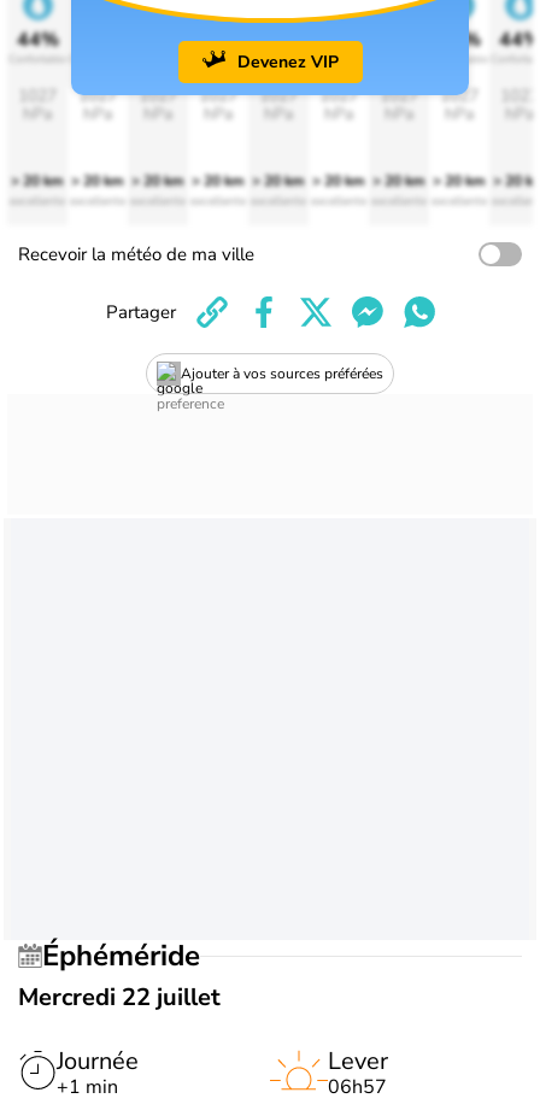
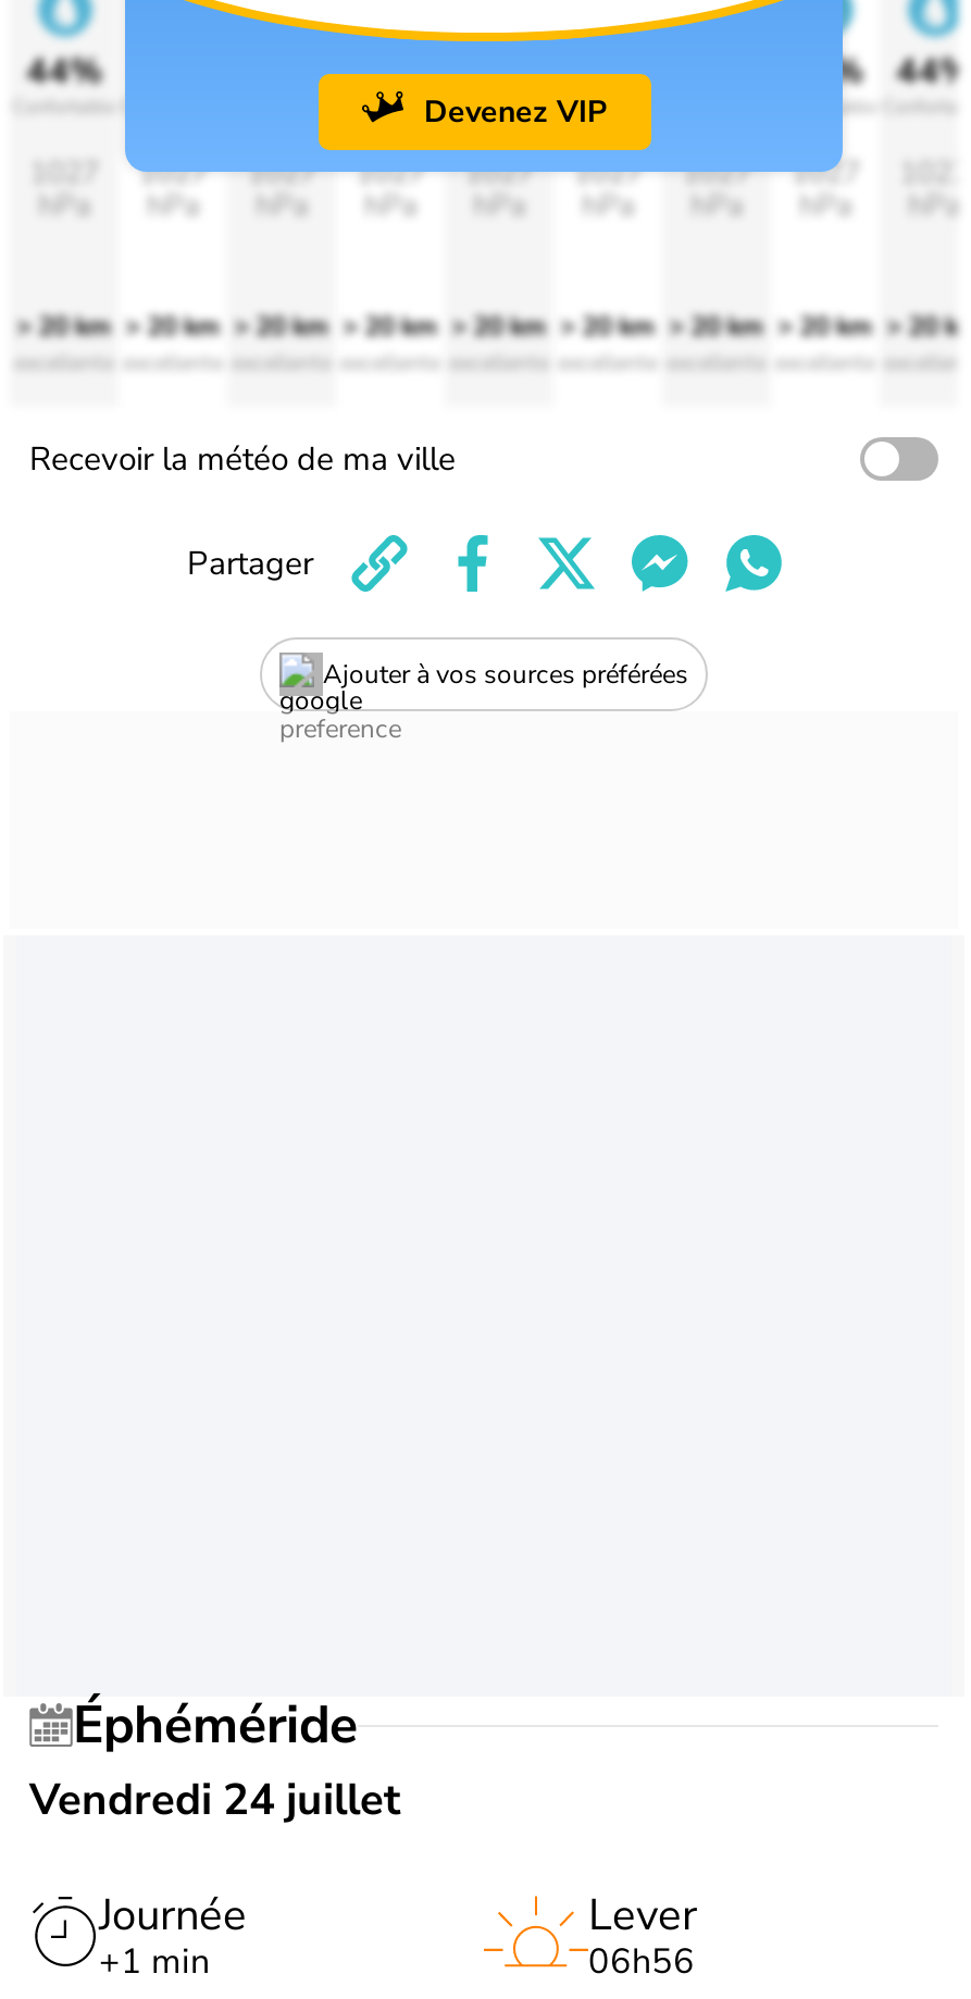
- Mercredi 22 juillet
+ Vendredi 24 juillet

- 06h57
+ 06h56
